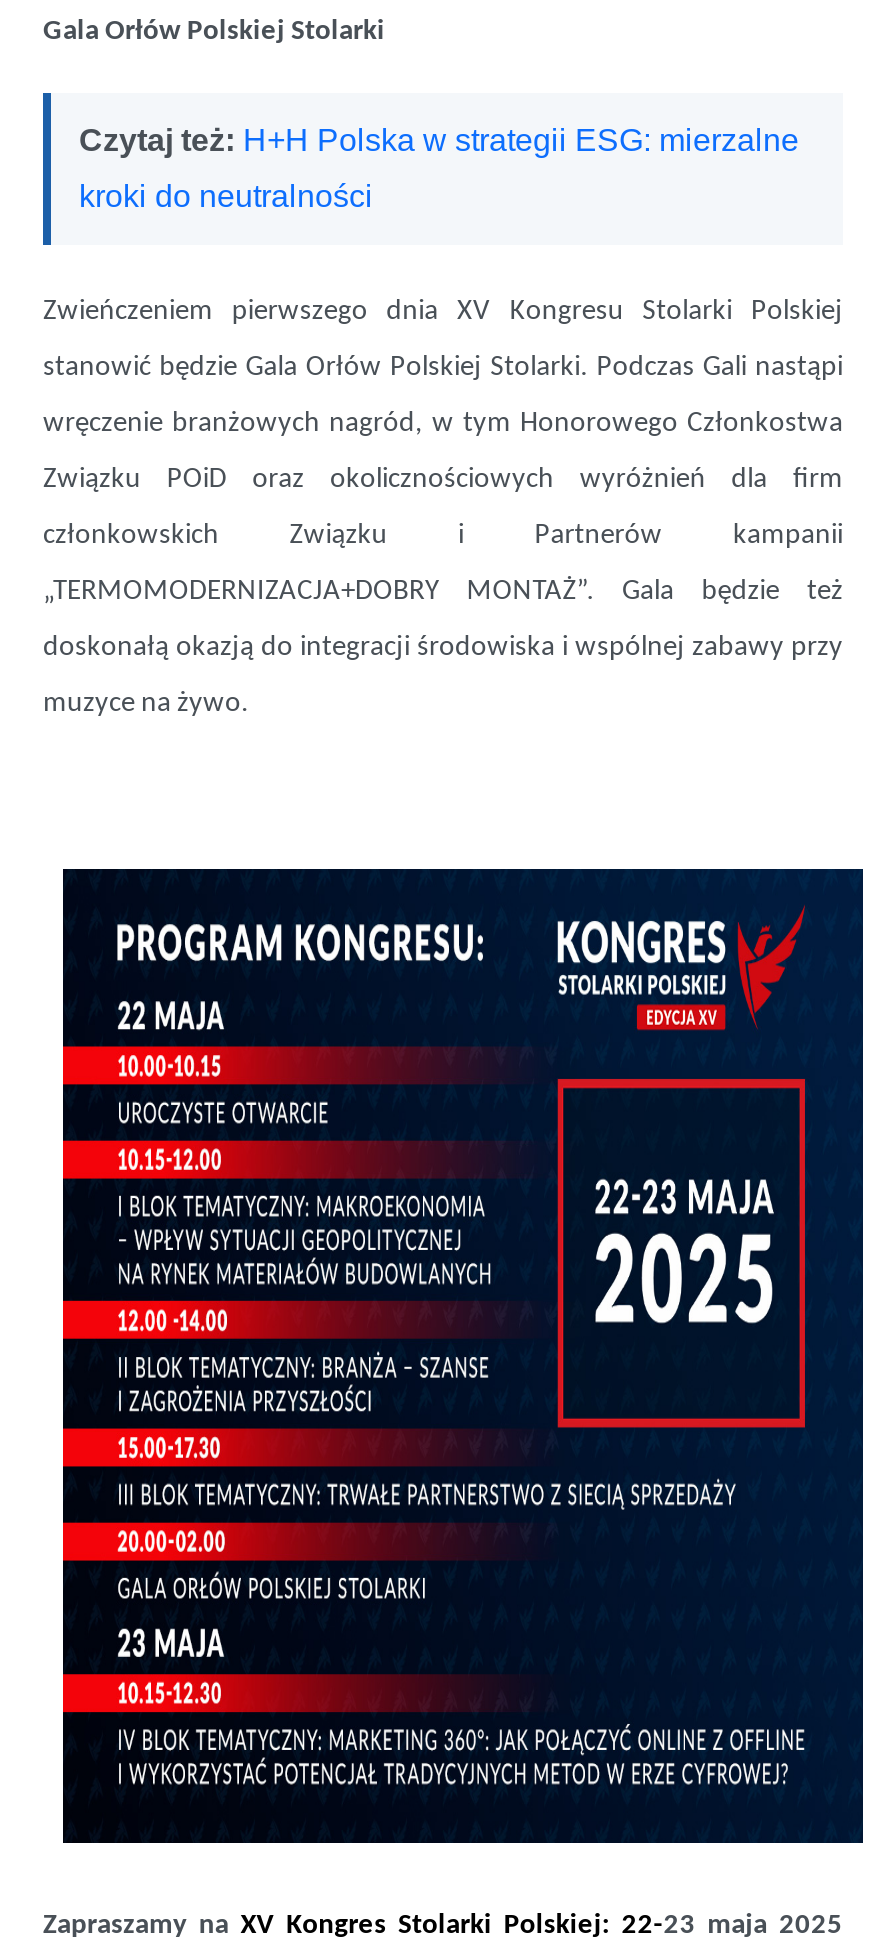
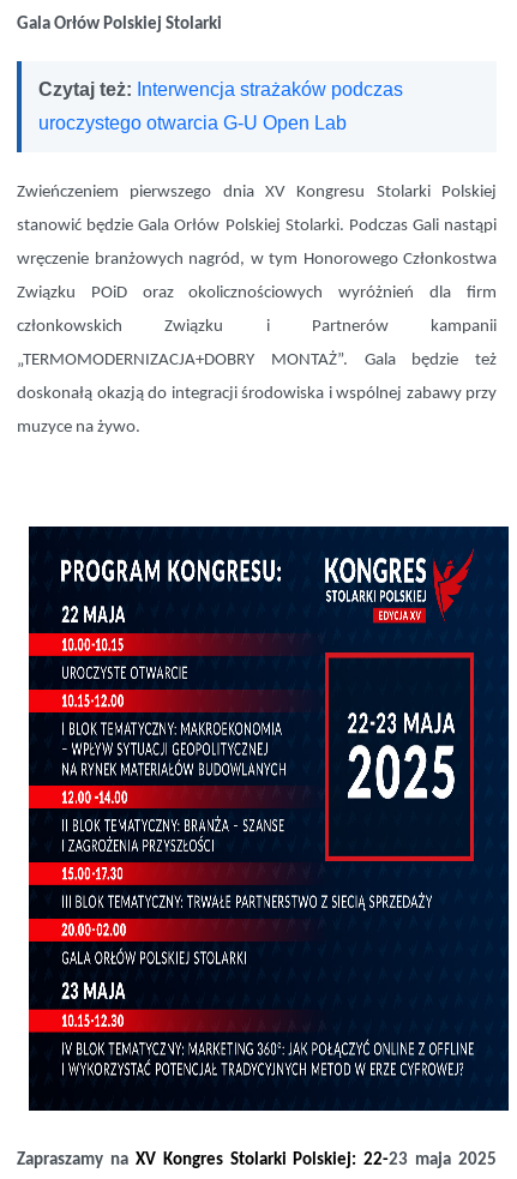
- Czytaj też: H+H Polska w strategii ESG: mierzalne
+ Czytaj też: Interwencja strażaków podczas

- kroki do neutralności
+ uroczystego otwarcia G-U Open Lab
